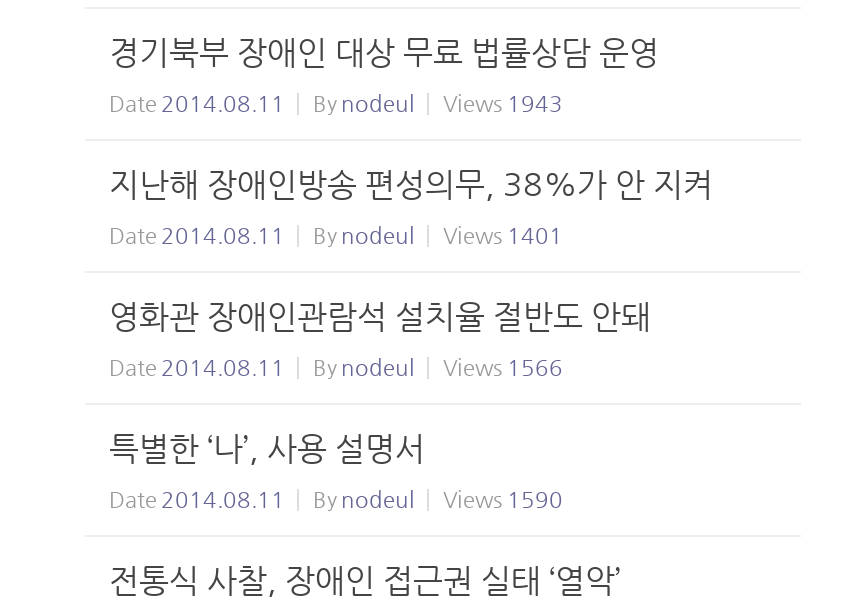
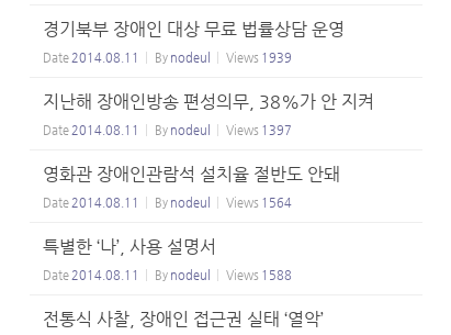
- Date 2014.08.11 By nodeul Views 1943
+ Date 2014.08.11 By nodeul Views 1939

- Date 2014.08.11 By nodeul Views 1401
+ Date 2014.08.11 By nodeul Views 1397

- Date 2014.08.11 By nodeul Views 1566
+ Date 2014.08.11 By nodeul Views 1564

- Date 2014.08.11 By nodeul Views 1590
+ Date 2014.08.11 By nodeul Views 1588
